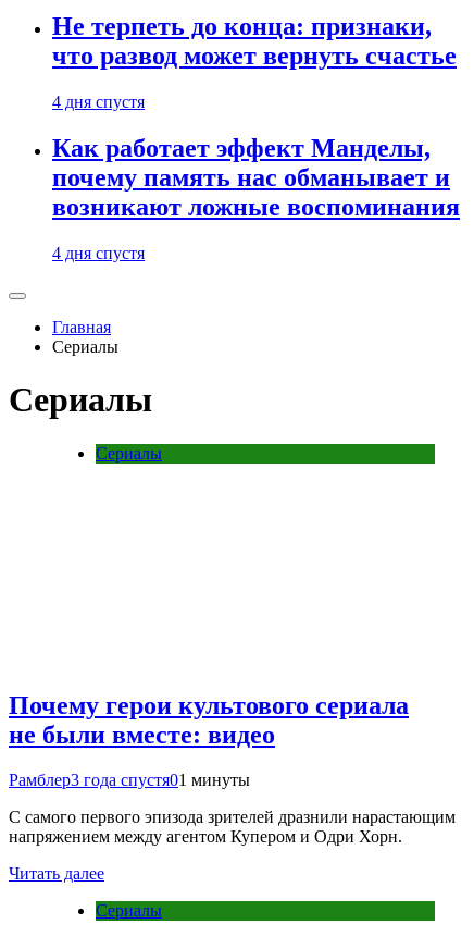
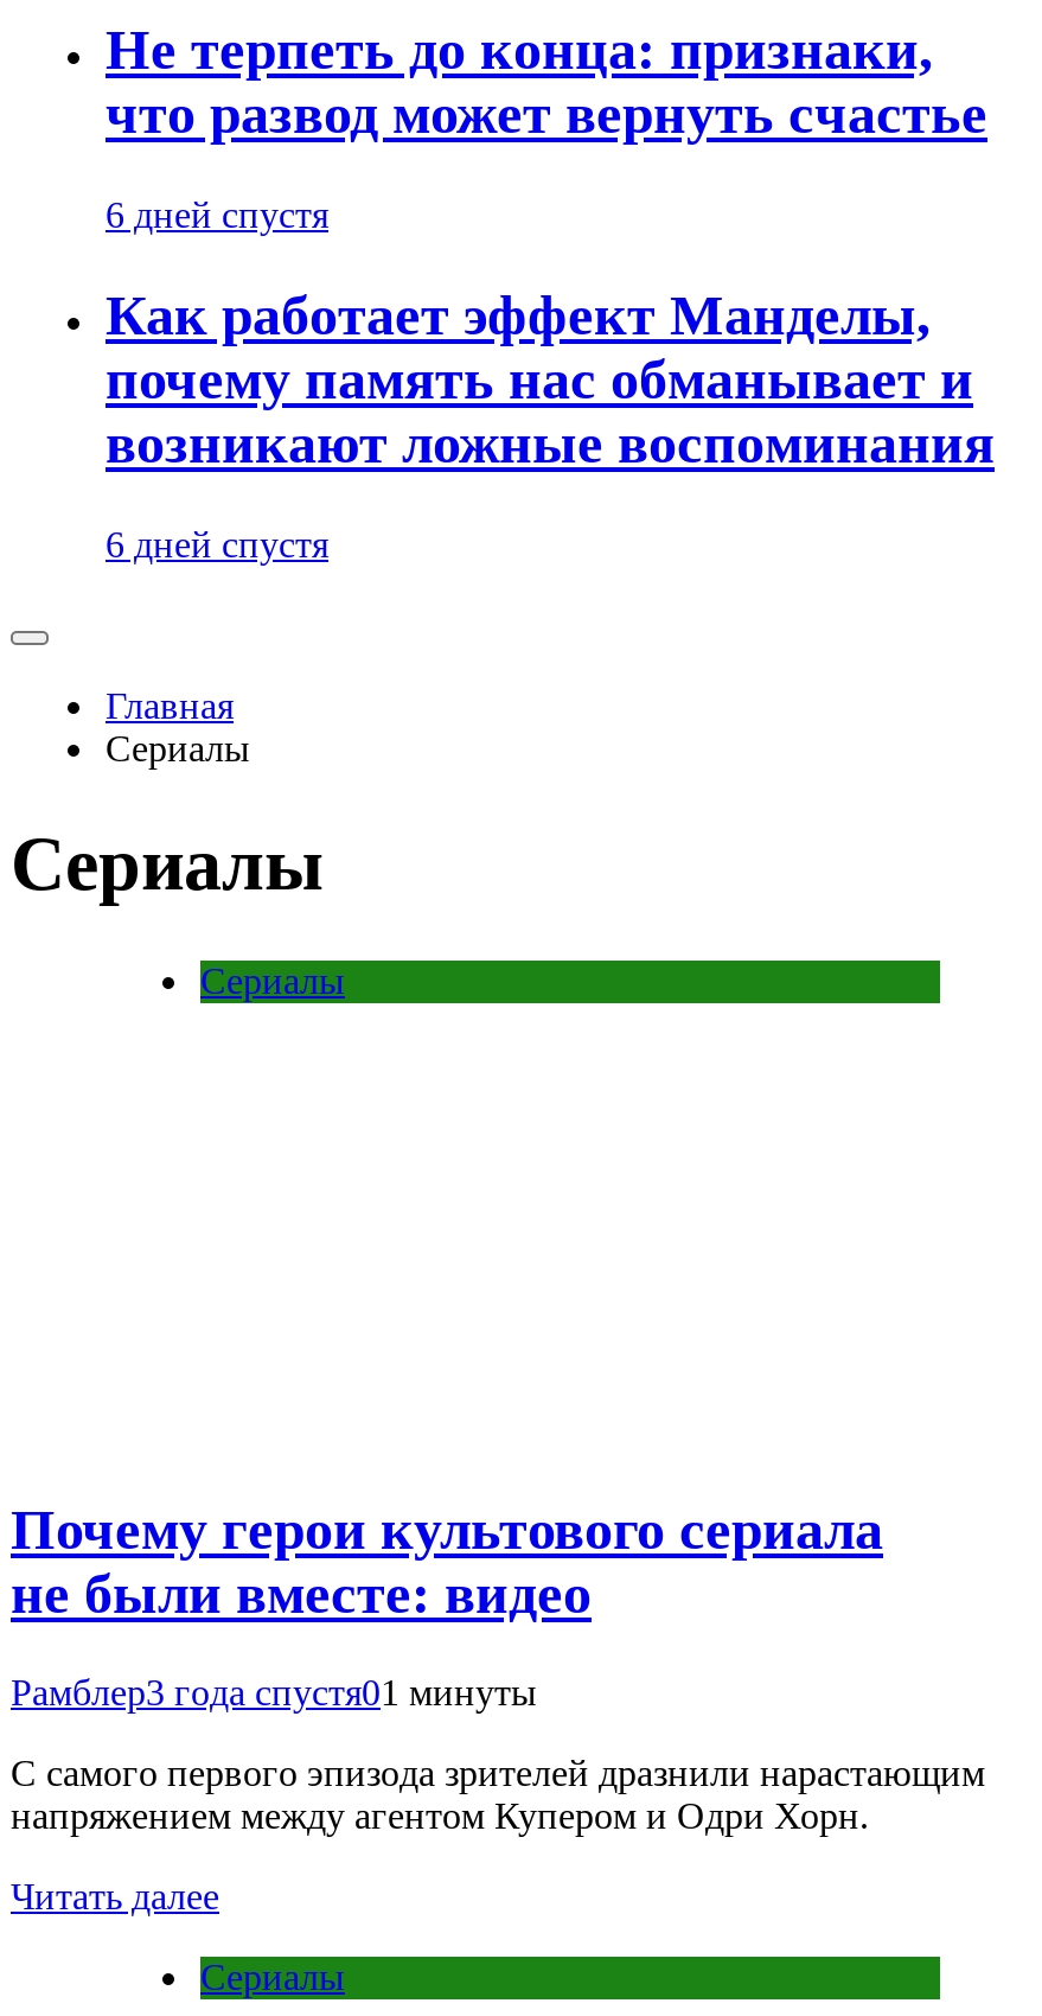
- 4 дня спустя
+ 6 дней спустя

- 4 дня спустя
+ 6 дней спустя
